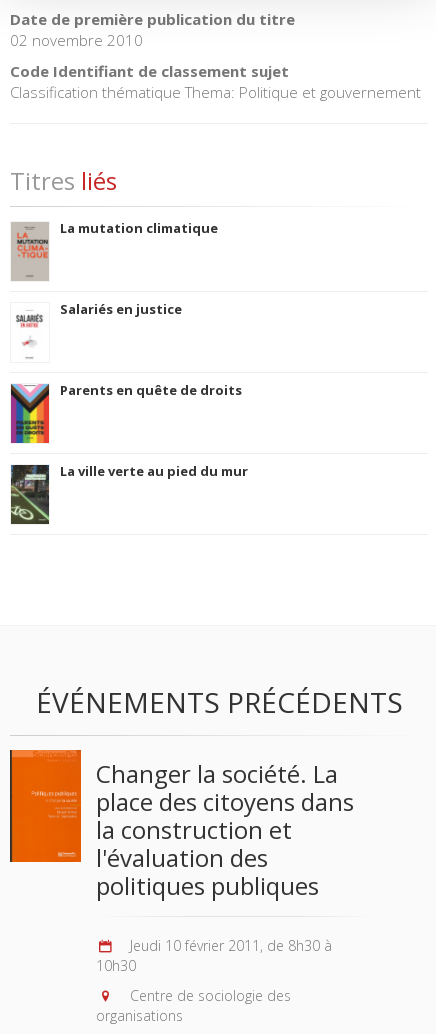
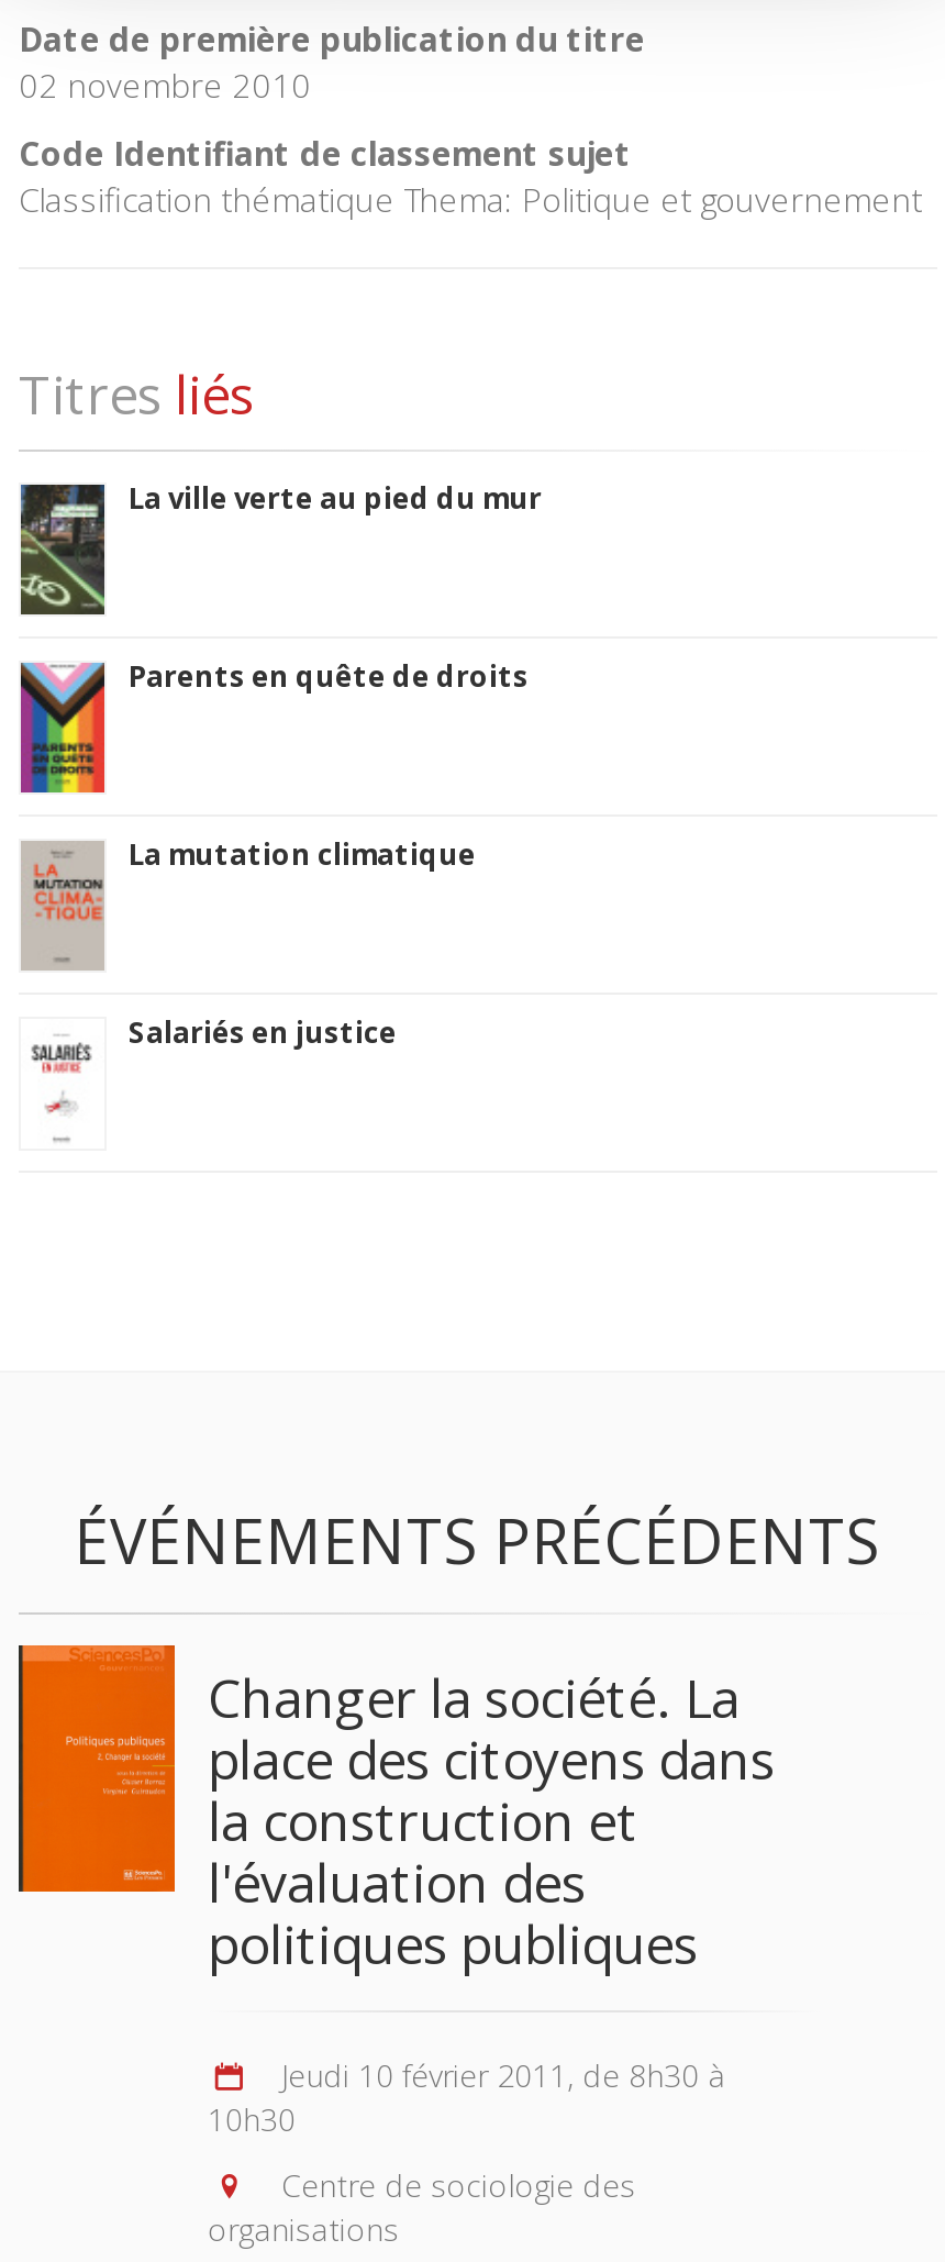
moved down: [image] | La mutation climatique | Salariés en justice

moved up: [image] | Parents en quête de droits

moved up: [image] | La ville verte au pied du mur
